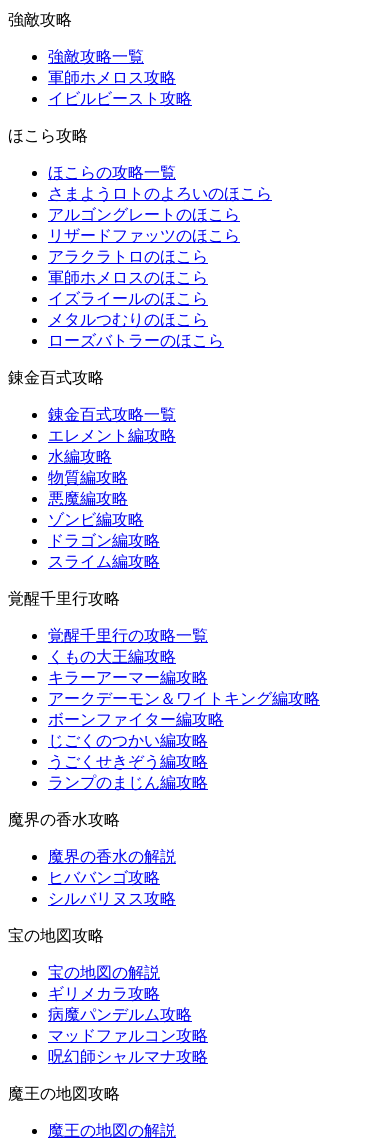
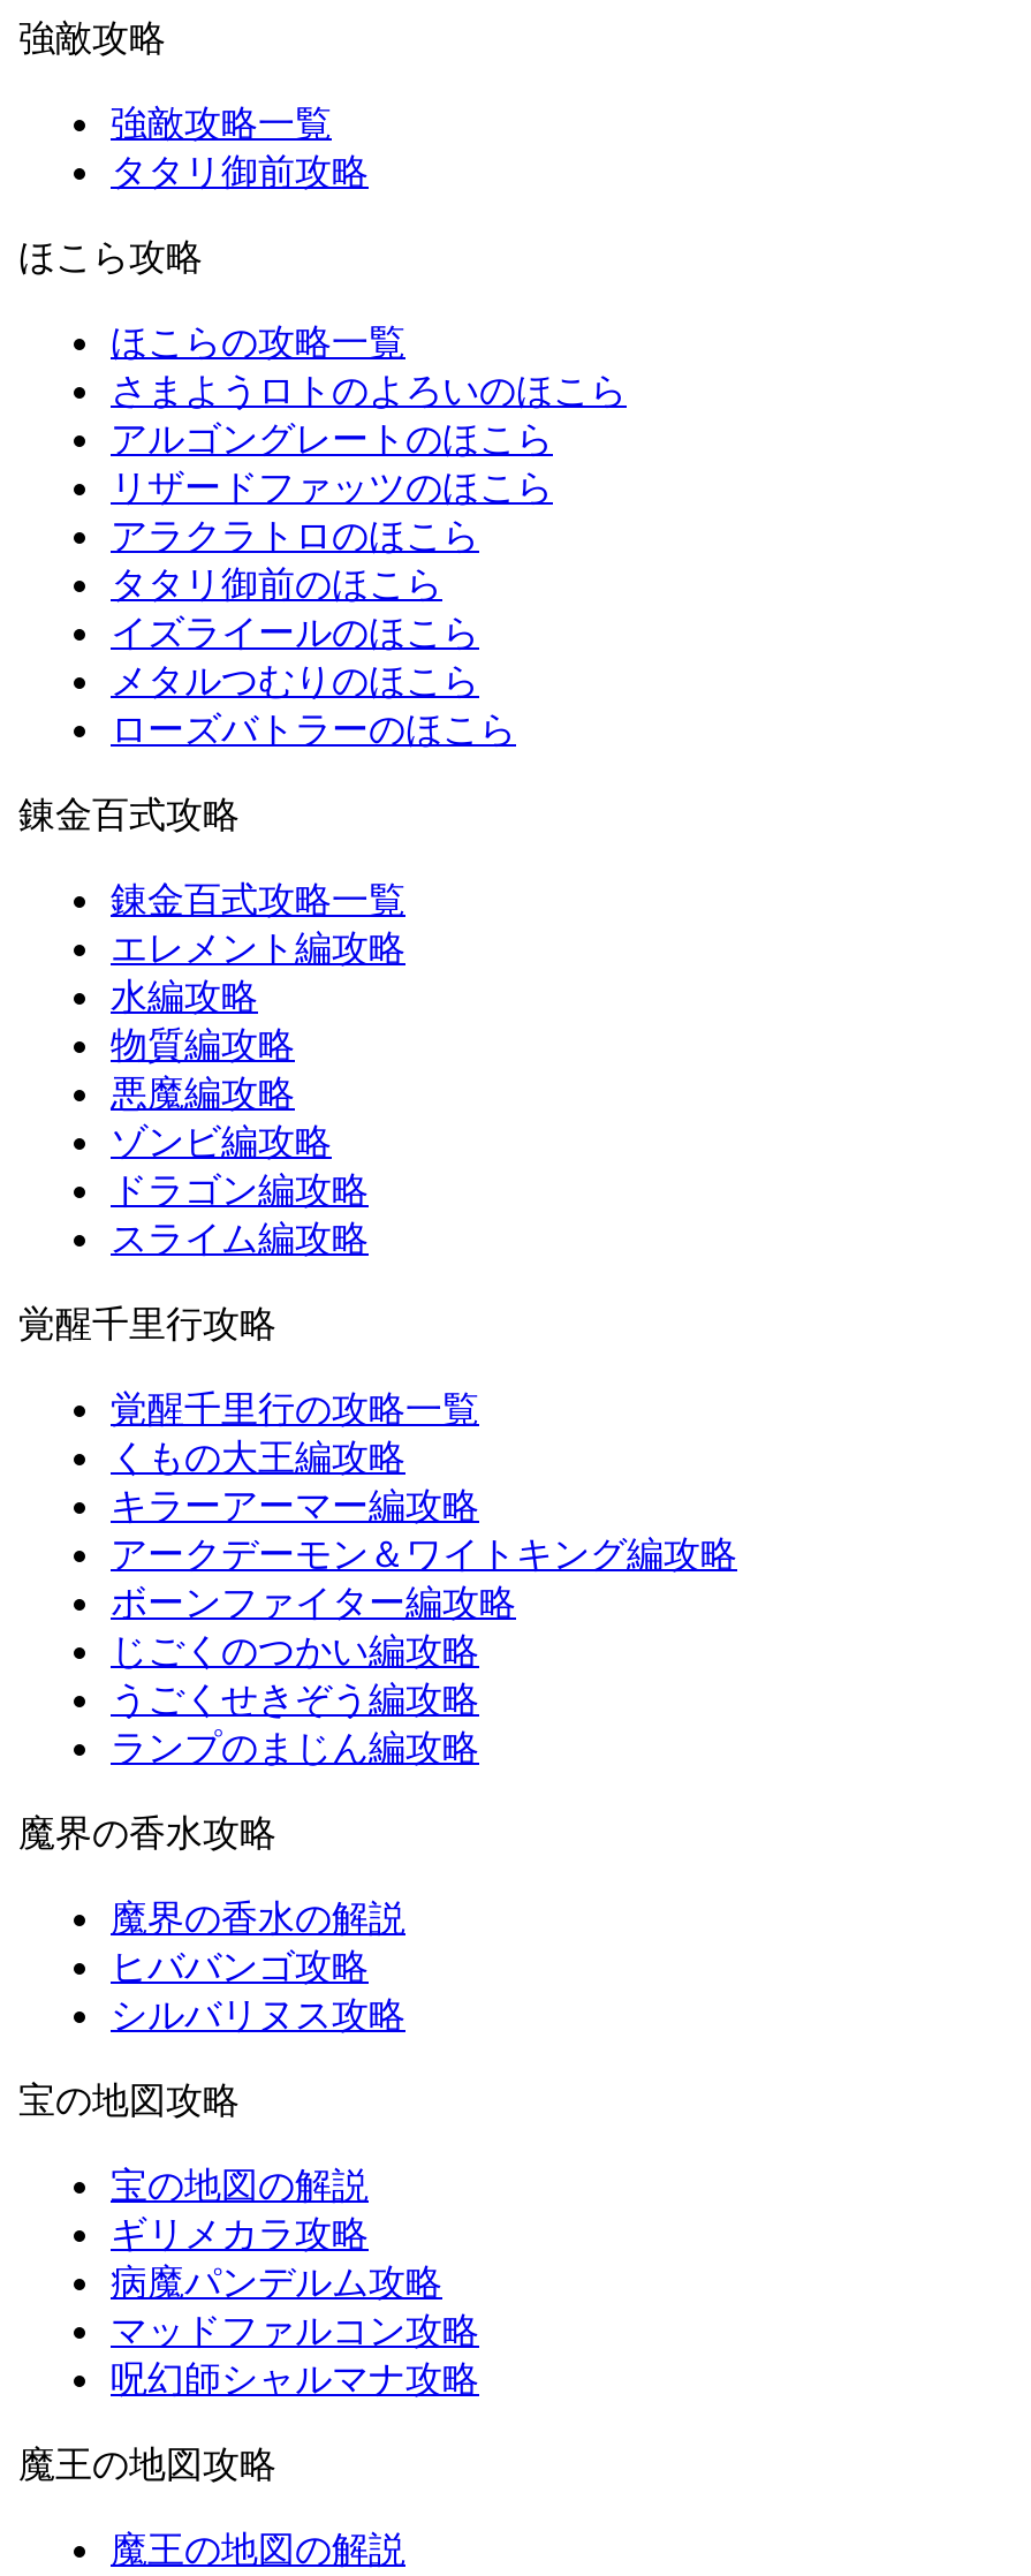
- 軍師ホメロス攻略
- イビルビースト攻略
+ タタリ御前攻略

- 軍師ホメロスのほこら
+ タタリ御前のほこら
